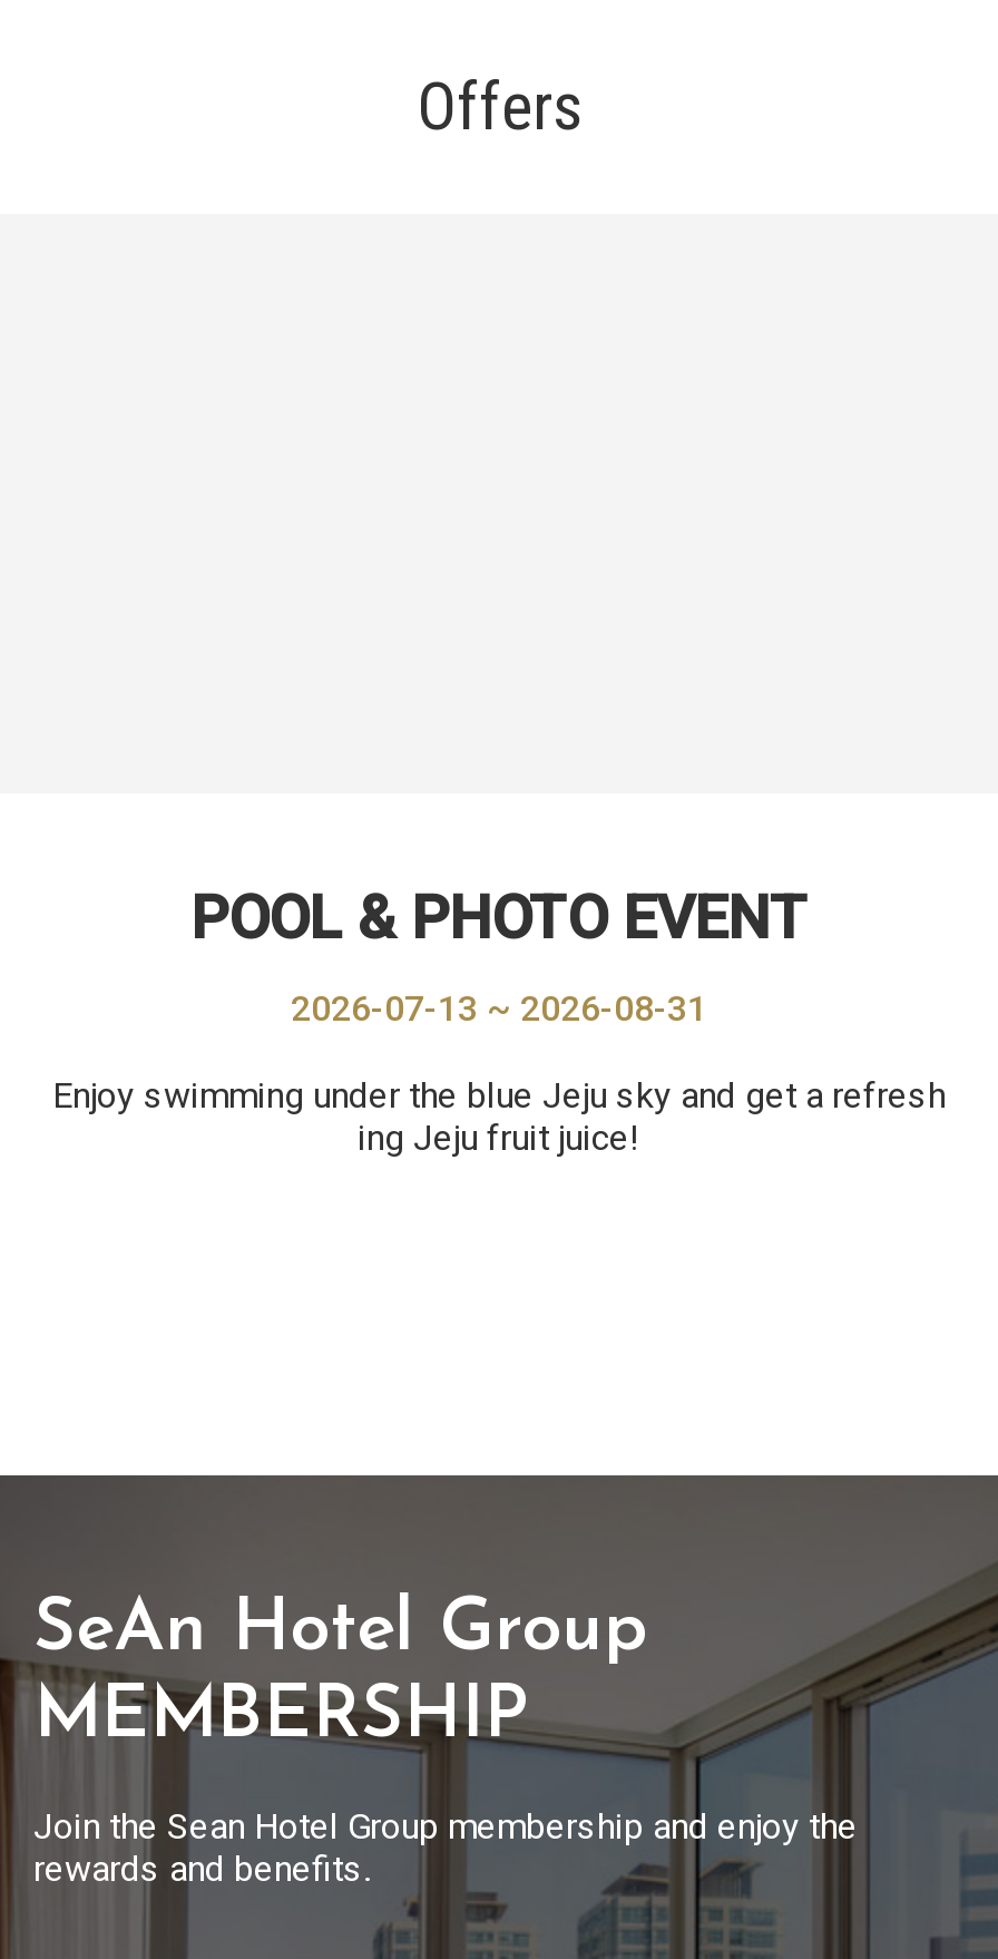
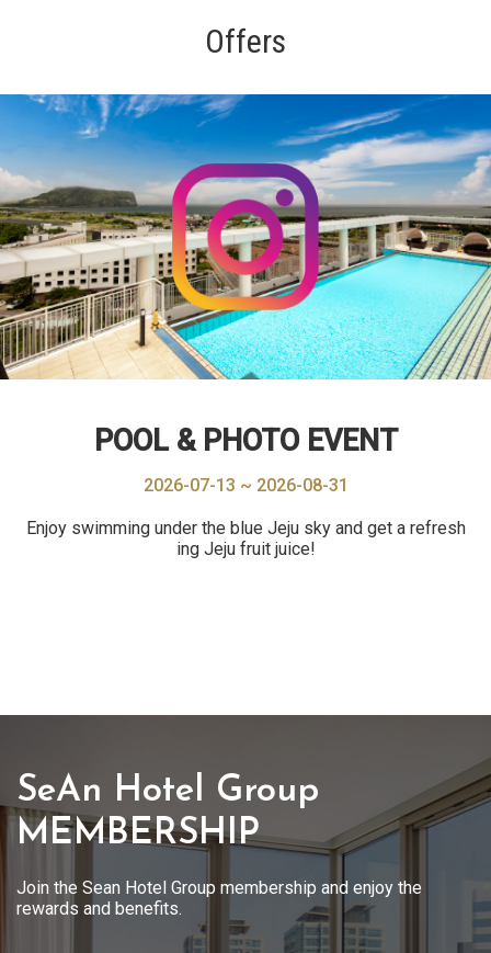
+ [image]
